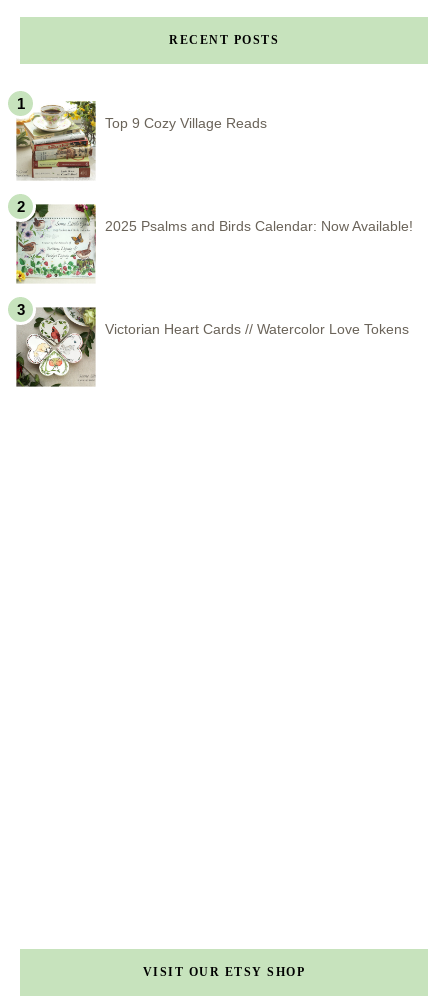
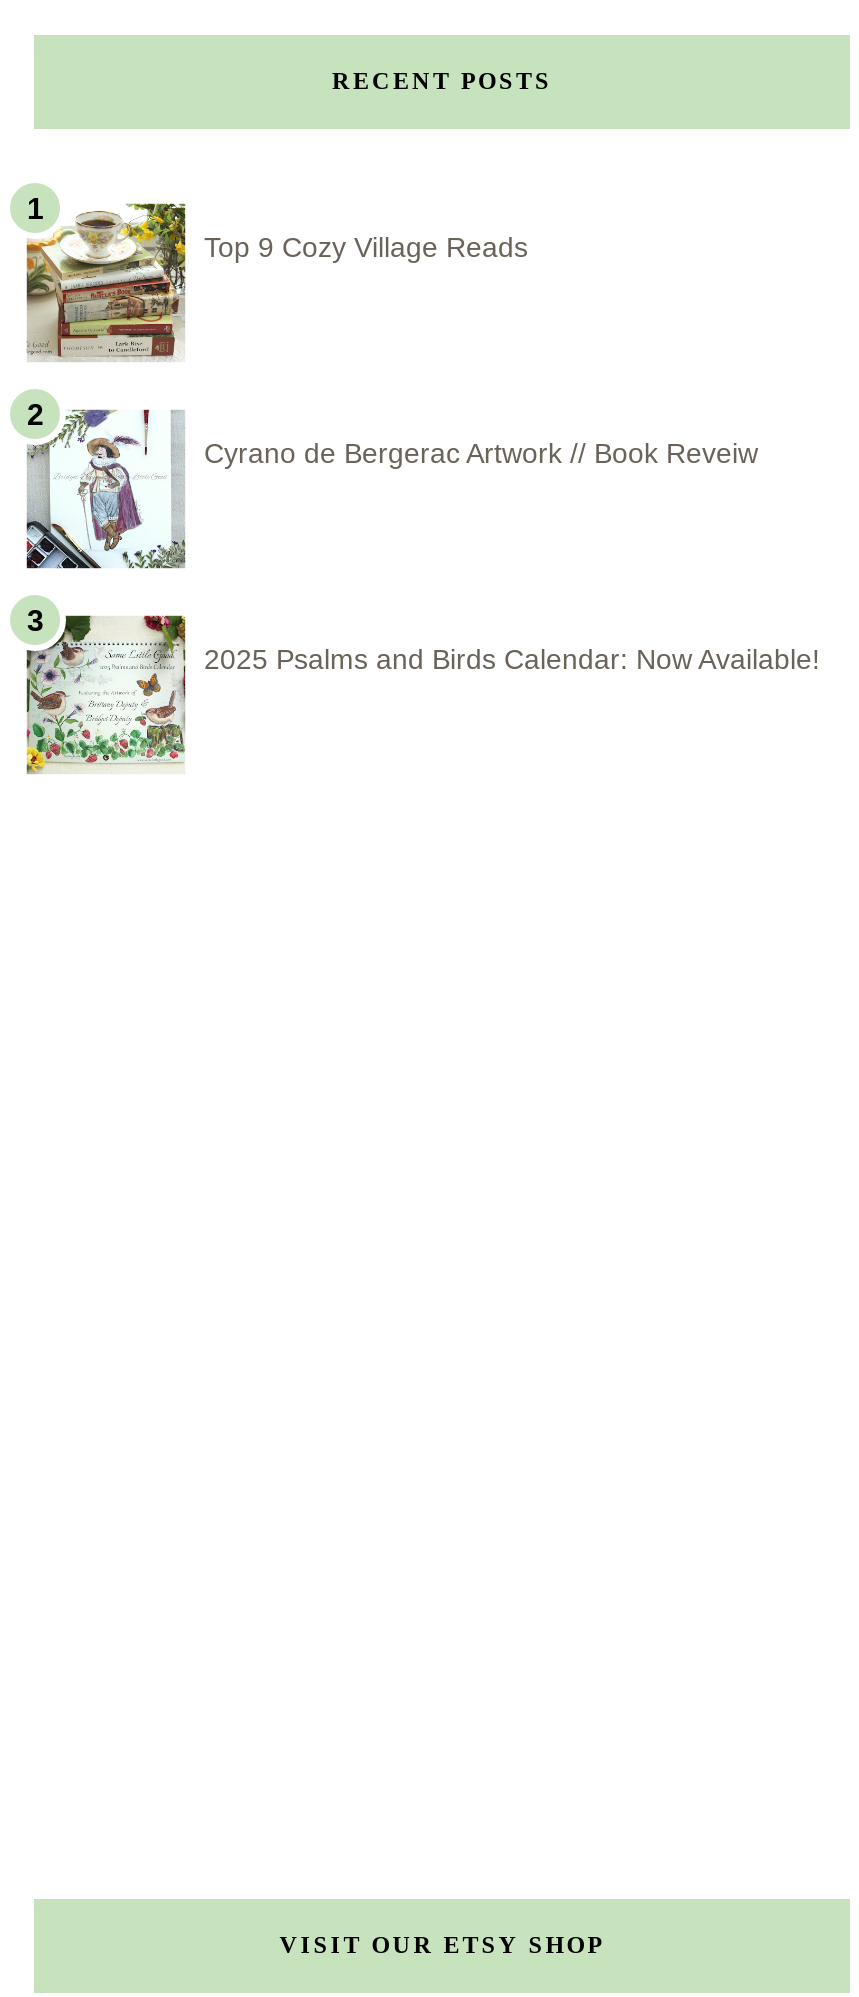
+ [image]
+ Cyrano de Bergerac Artwork // Book Reveiw

moved down: [image] | 2025 Psalms and Birds Calendar: Now Available!

- [image]
- Victorian Heart Cards // Watercolor Love Tokens
